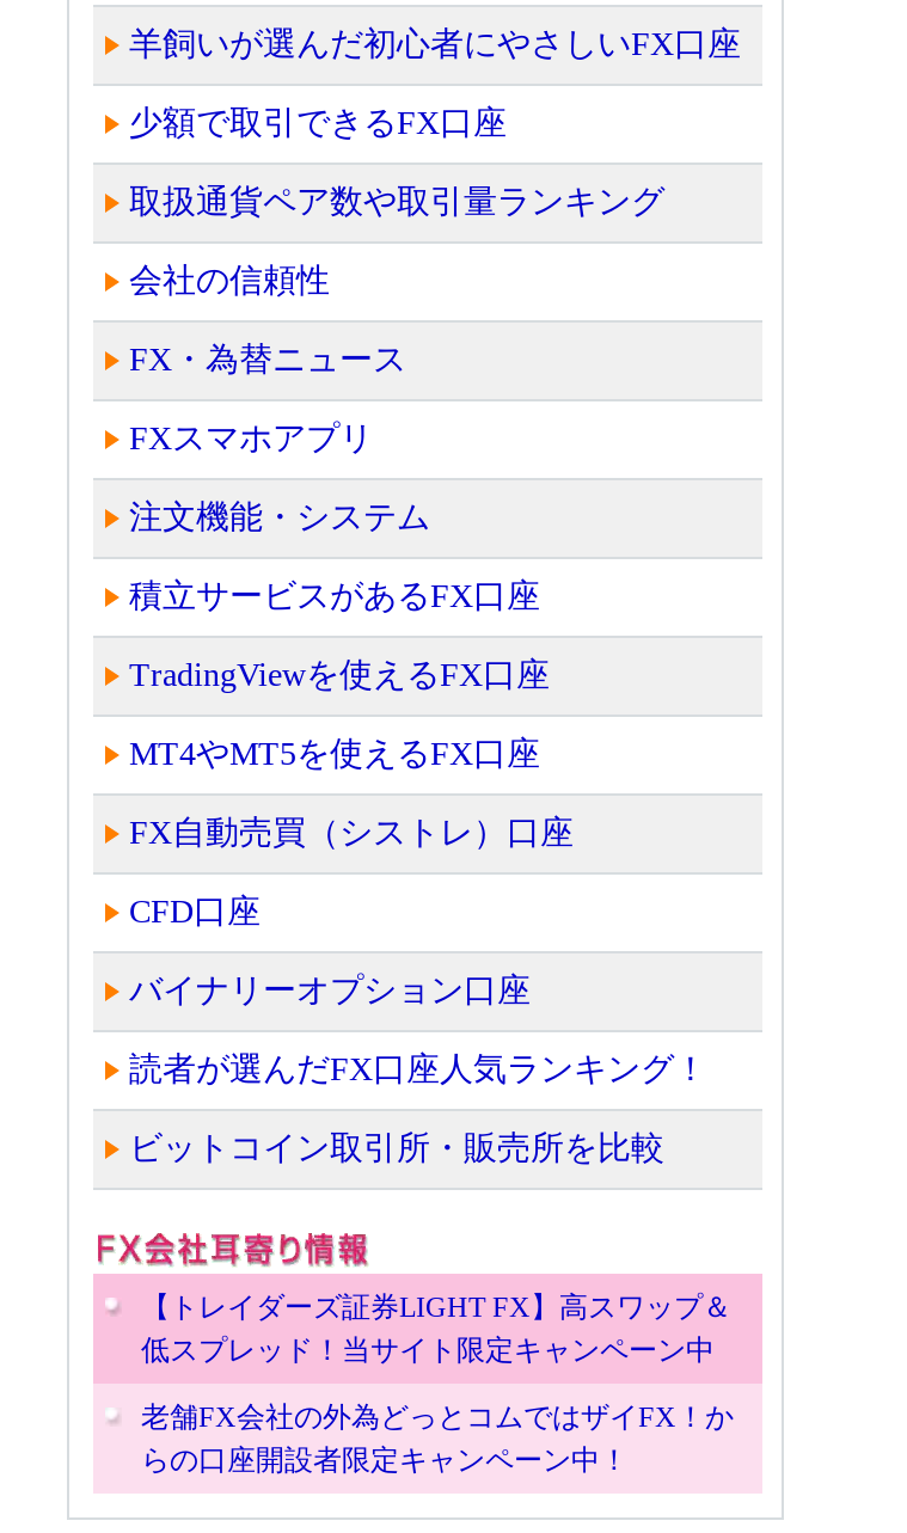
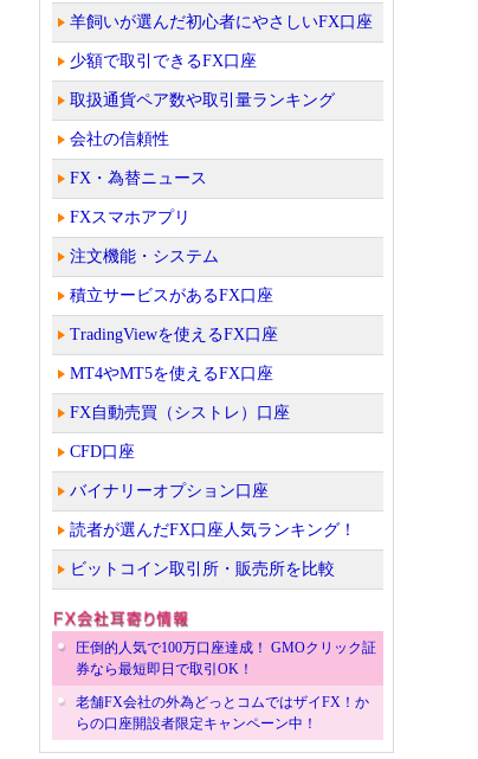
- 【トレイダーズ証券LIGHT FX】高スワップ＆
- 低スプレッド！当サイト限定キャンペーン中
+ 圧倒的人気で100万口座達成！ GMOクリック証
+ 券なら最短即日で取引OK！
